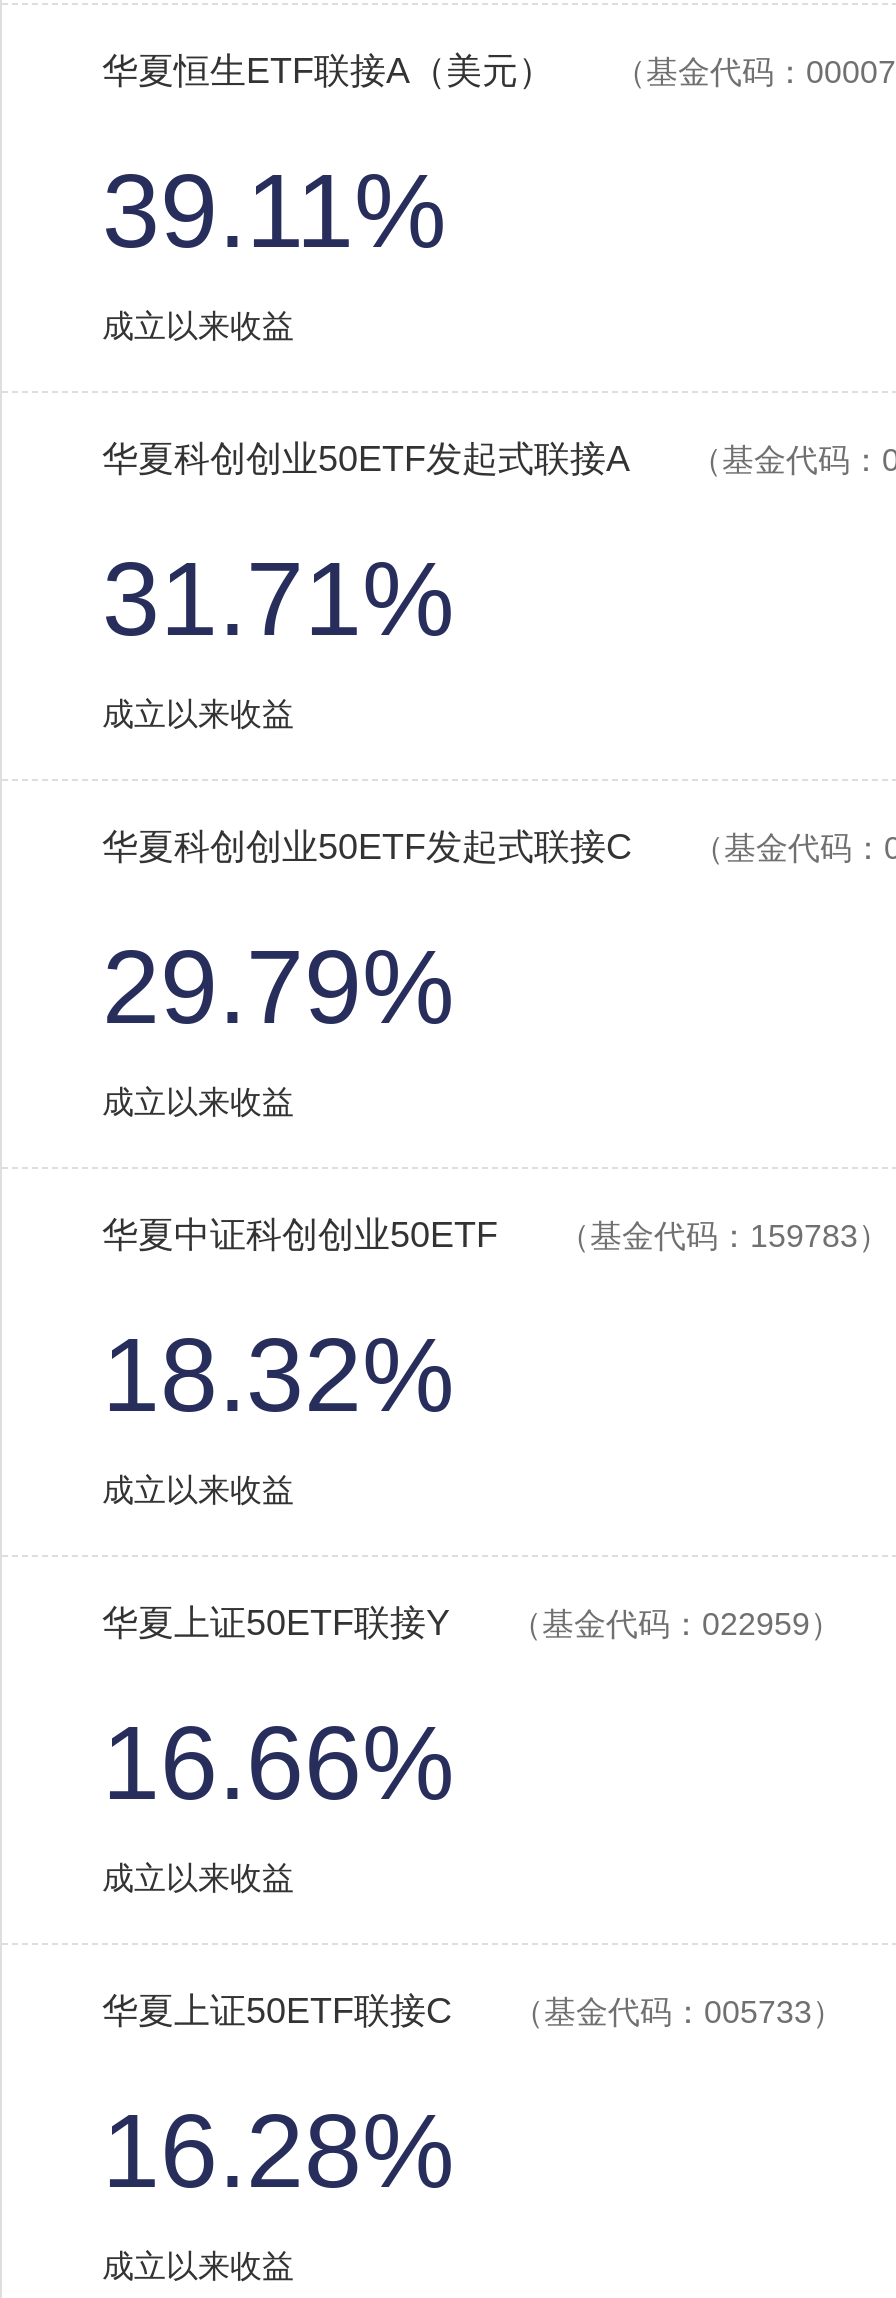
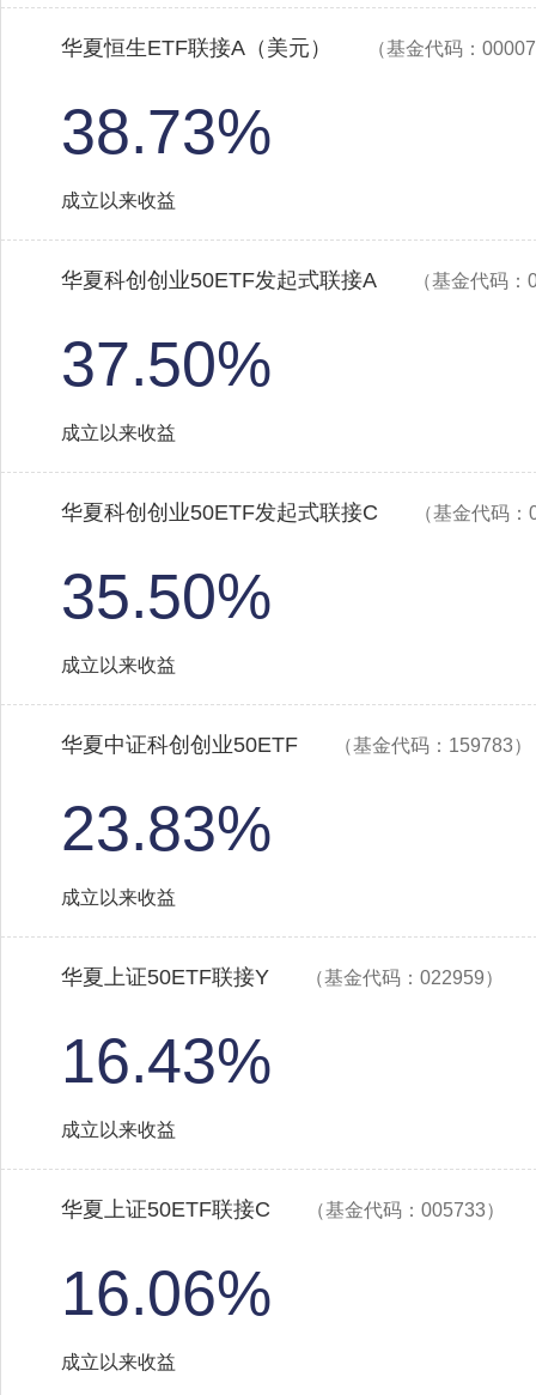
- 39.11%
+ 38.73%

- 31.71%
+ 37.50%

- 29.79%
+ 35.50%

- 18.32%
+ 23.83%

- 16.66%
+ 16.43%

- 16.28%
+ 16.06%
